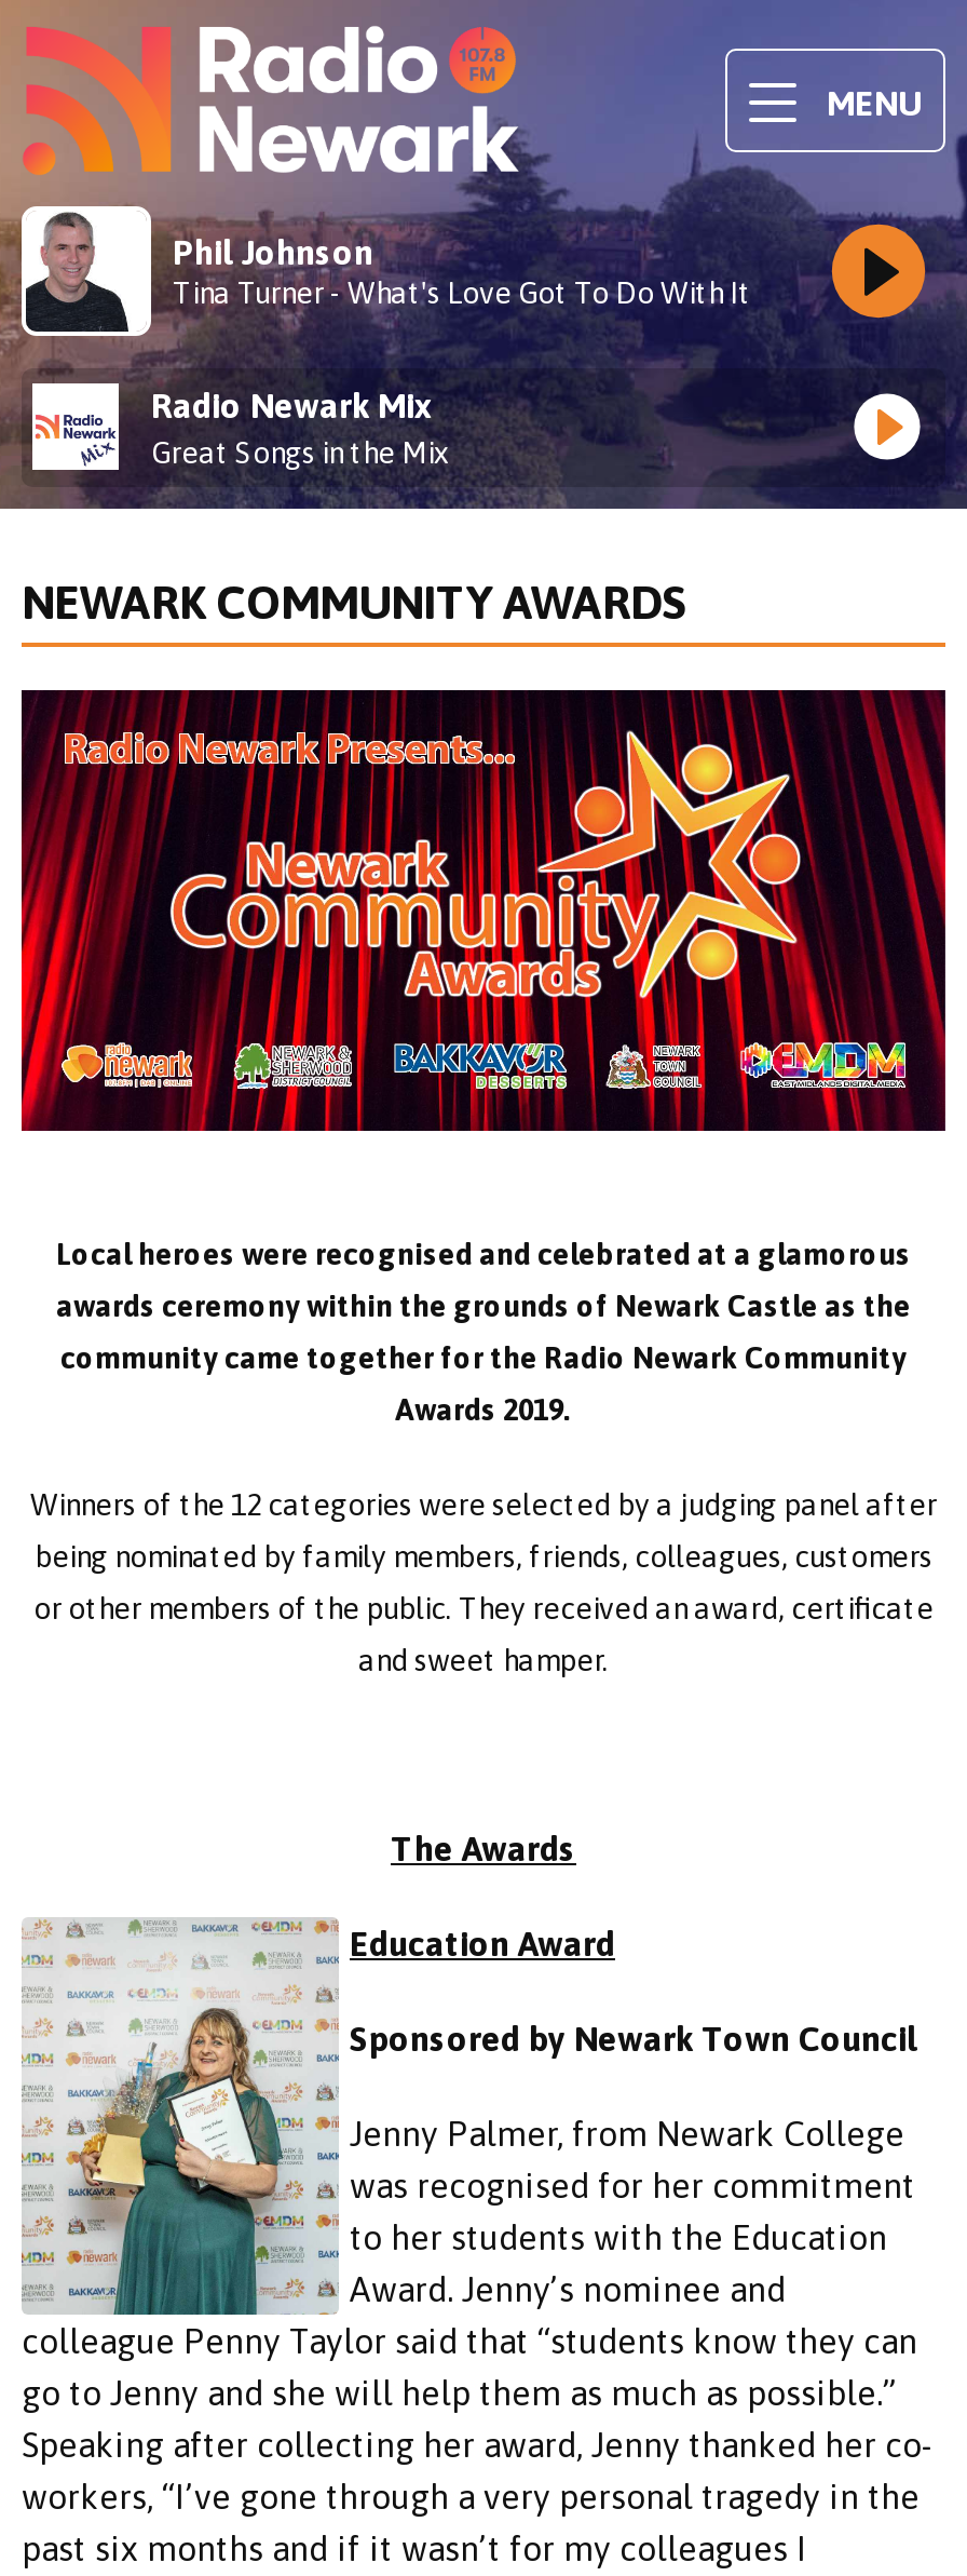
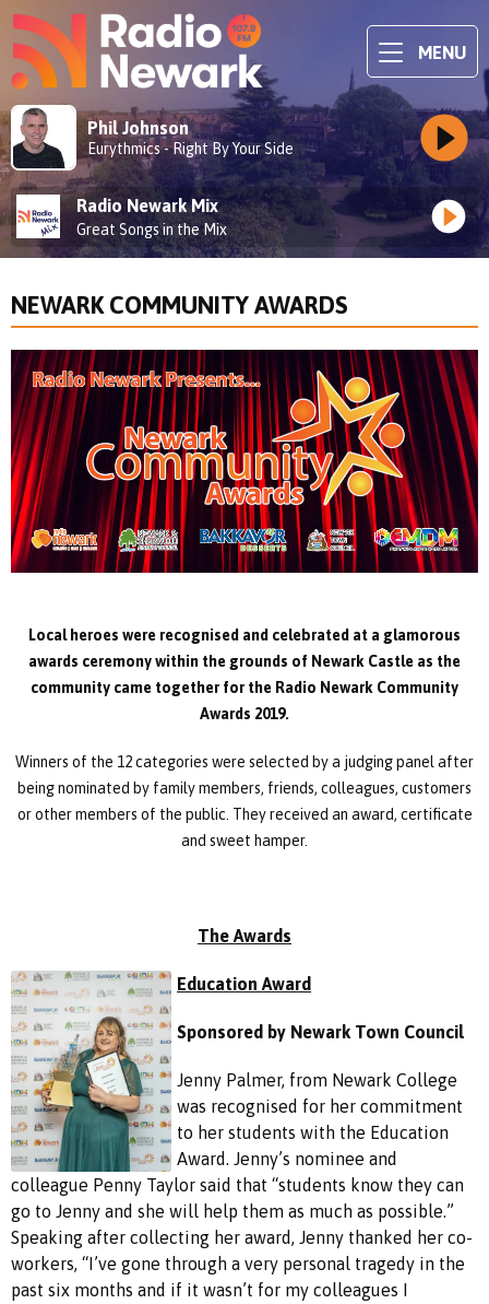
- Tina Turner - What's Love Got To Do With It
+ Eurythmics - Right By Your Side
